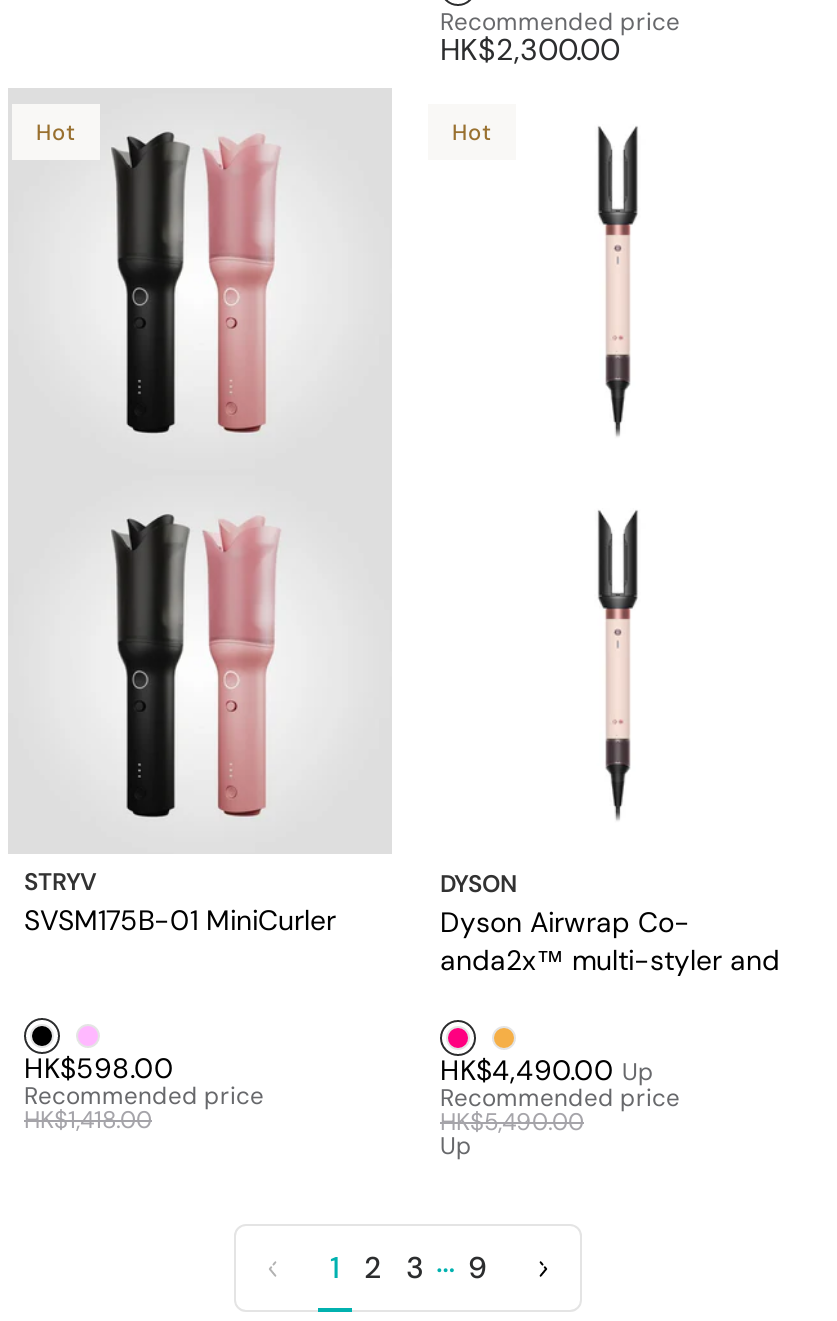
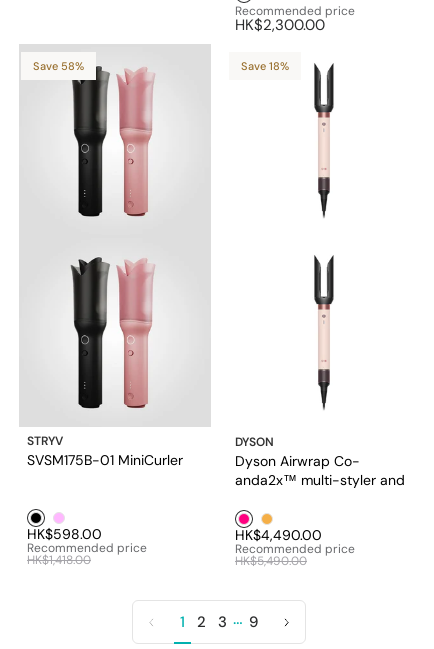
- Hot
+ Save 58%

- Hot
+ Save 18%

- HK$4,490.00 Up
+ HK$4,490.00

- Up
